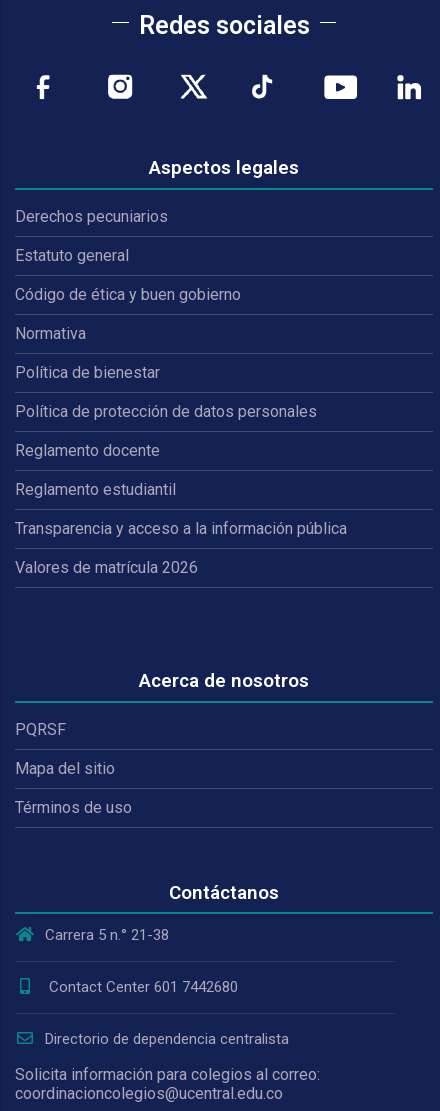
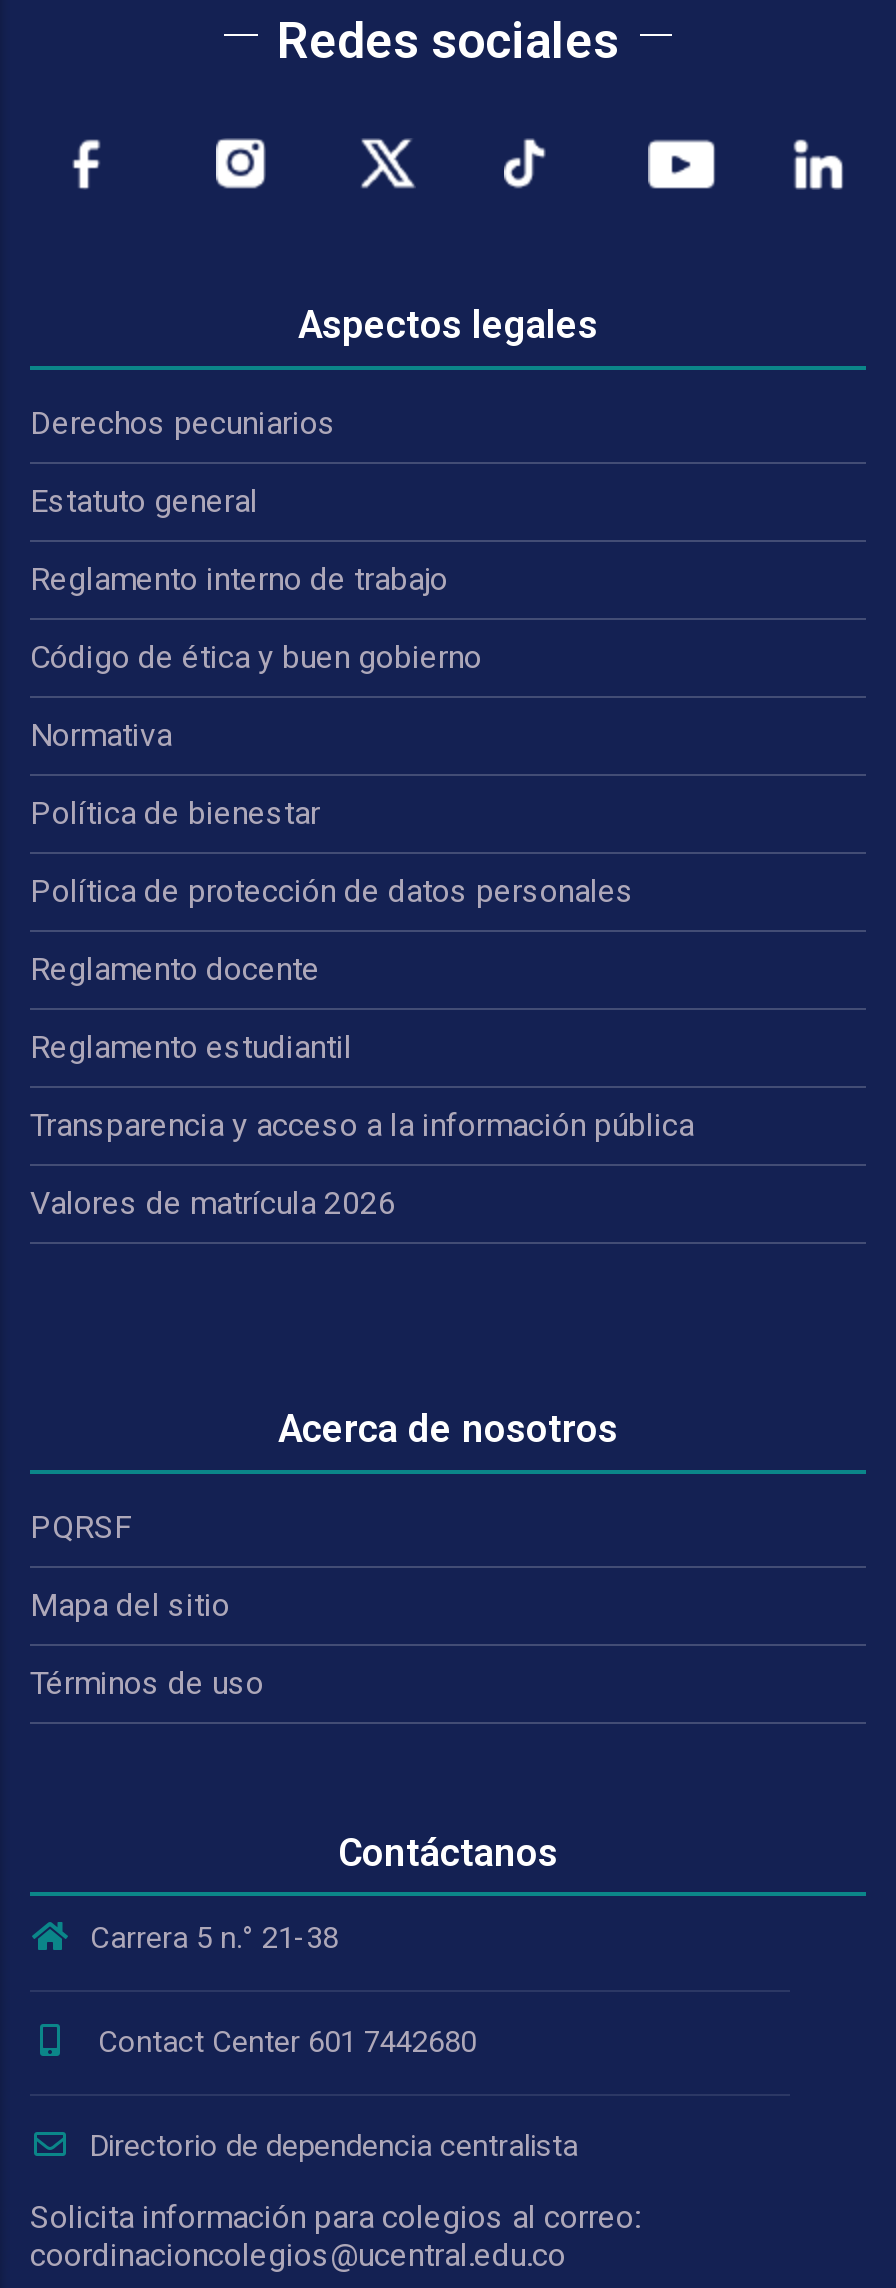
+ Reglamento interno de trabajo
